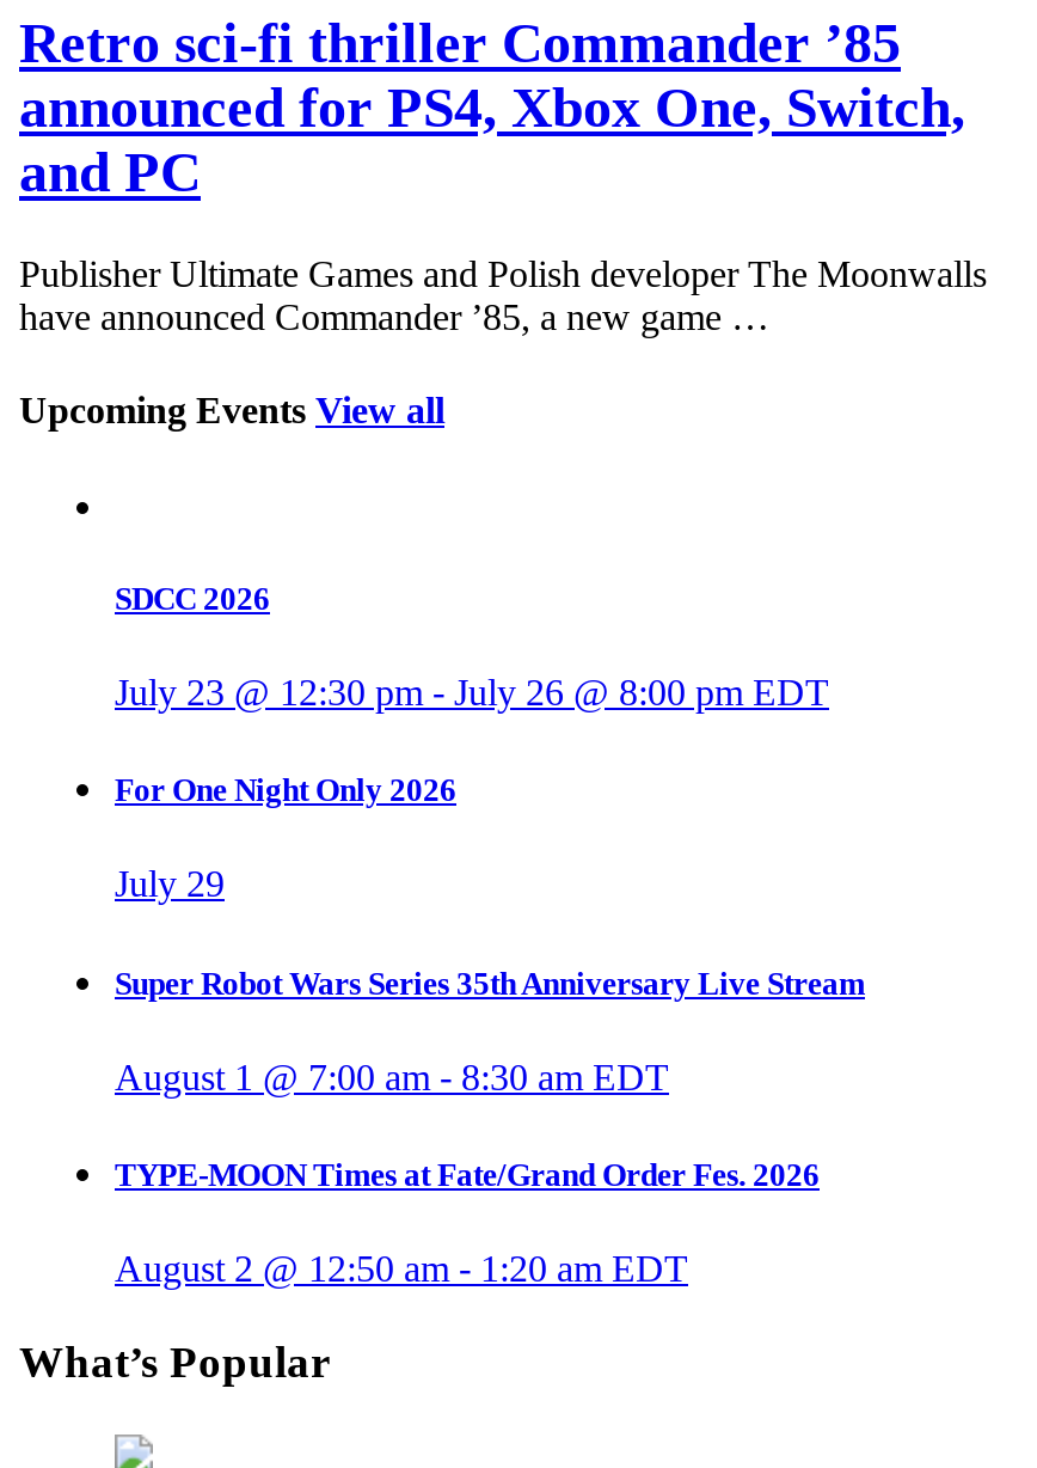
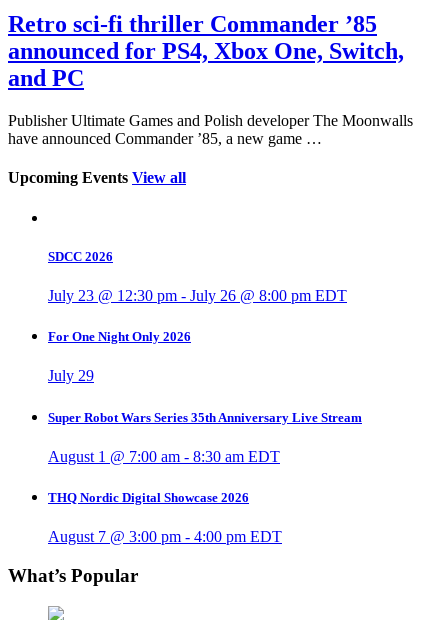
- TYPE-MOON Times at Fate/Grand Order Fes. 2026
+ THQ Nordic Digital Showcase 2026

- August 2 @ 12:50 am - 1:20 am EDT
+ August 7 @ 3:00 pm - 4:00 pm EDT
